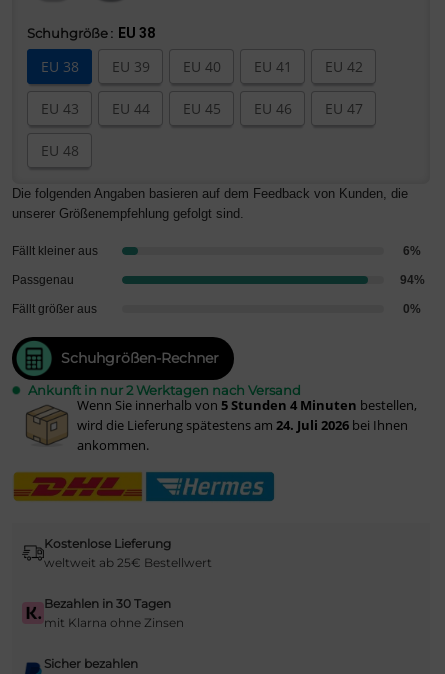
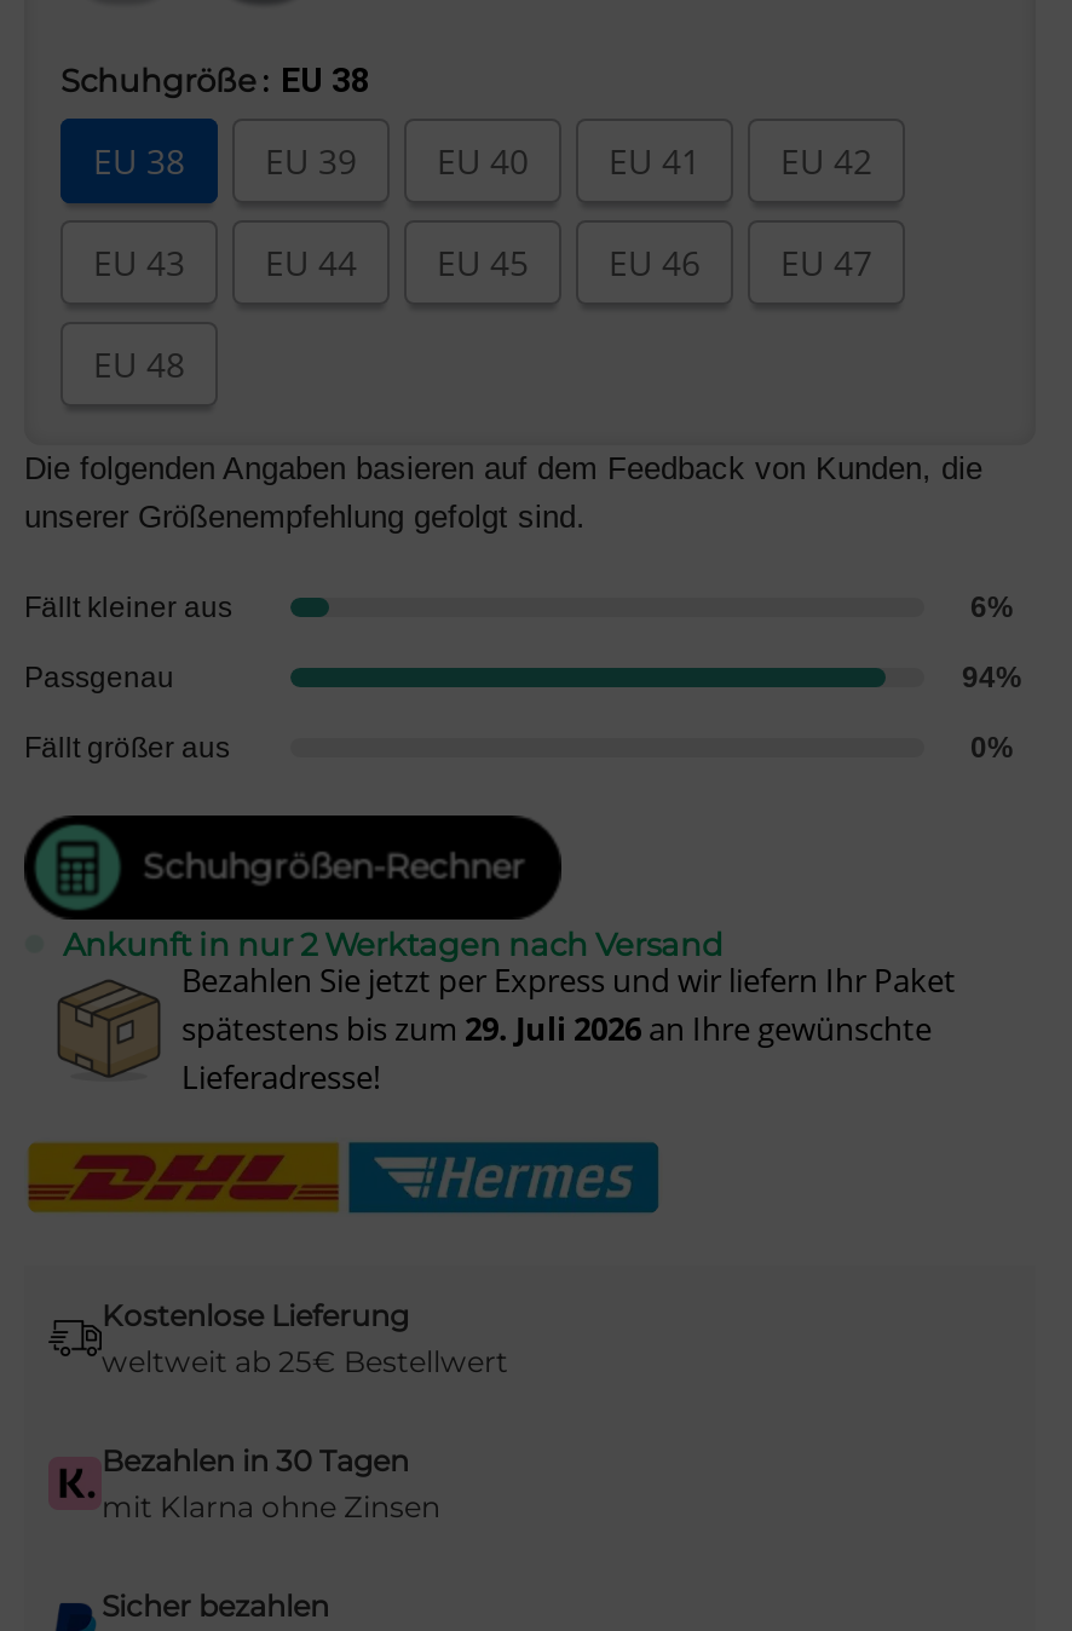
- Wenn Sie innerhalb von 5 Stunden 4 Minuten bestellen,
- wird die Lieferung spätestens am 24. Juli 2026 bei Ihnen
- ankommen.
+ Bezahlen Sie jetzt per Express und wir liefern Ihr Paket
+ spätestens bis zum 29. Juli 2026 an Ihre gewünschte
+ Lieferadresse!
